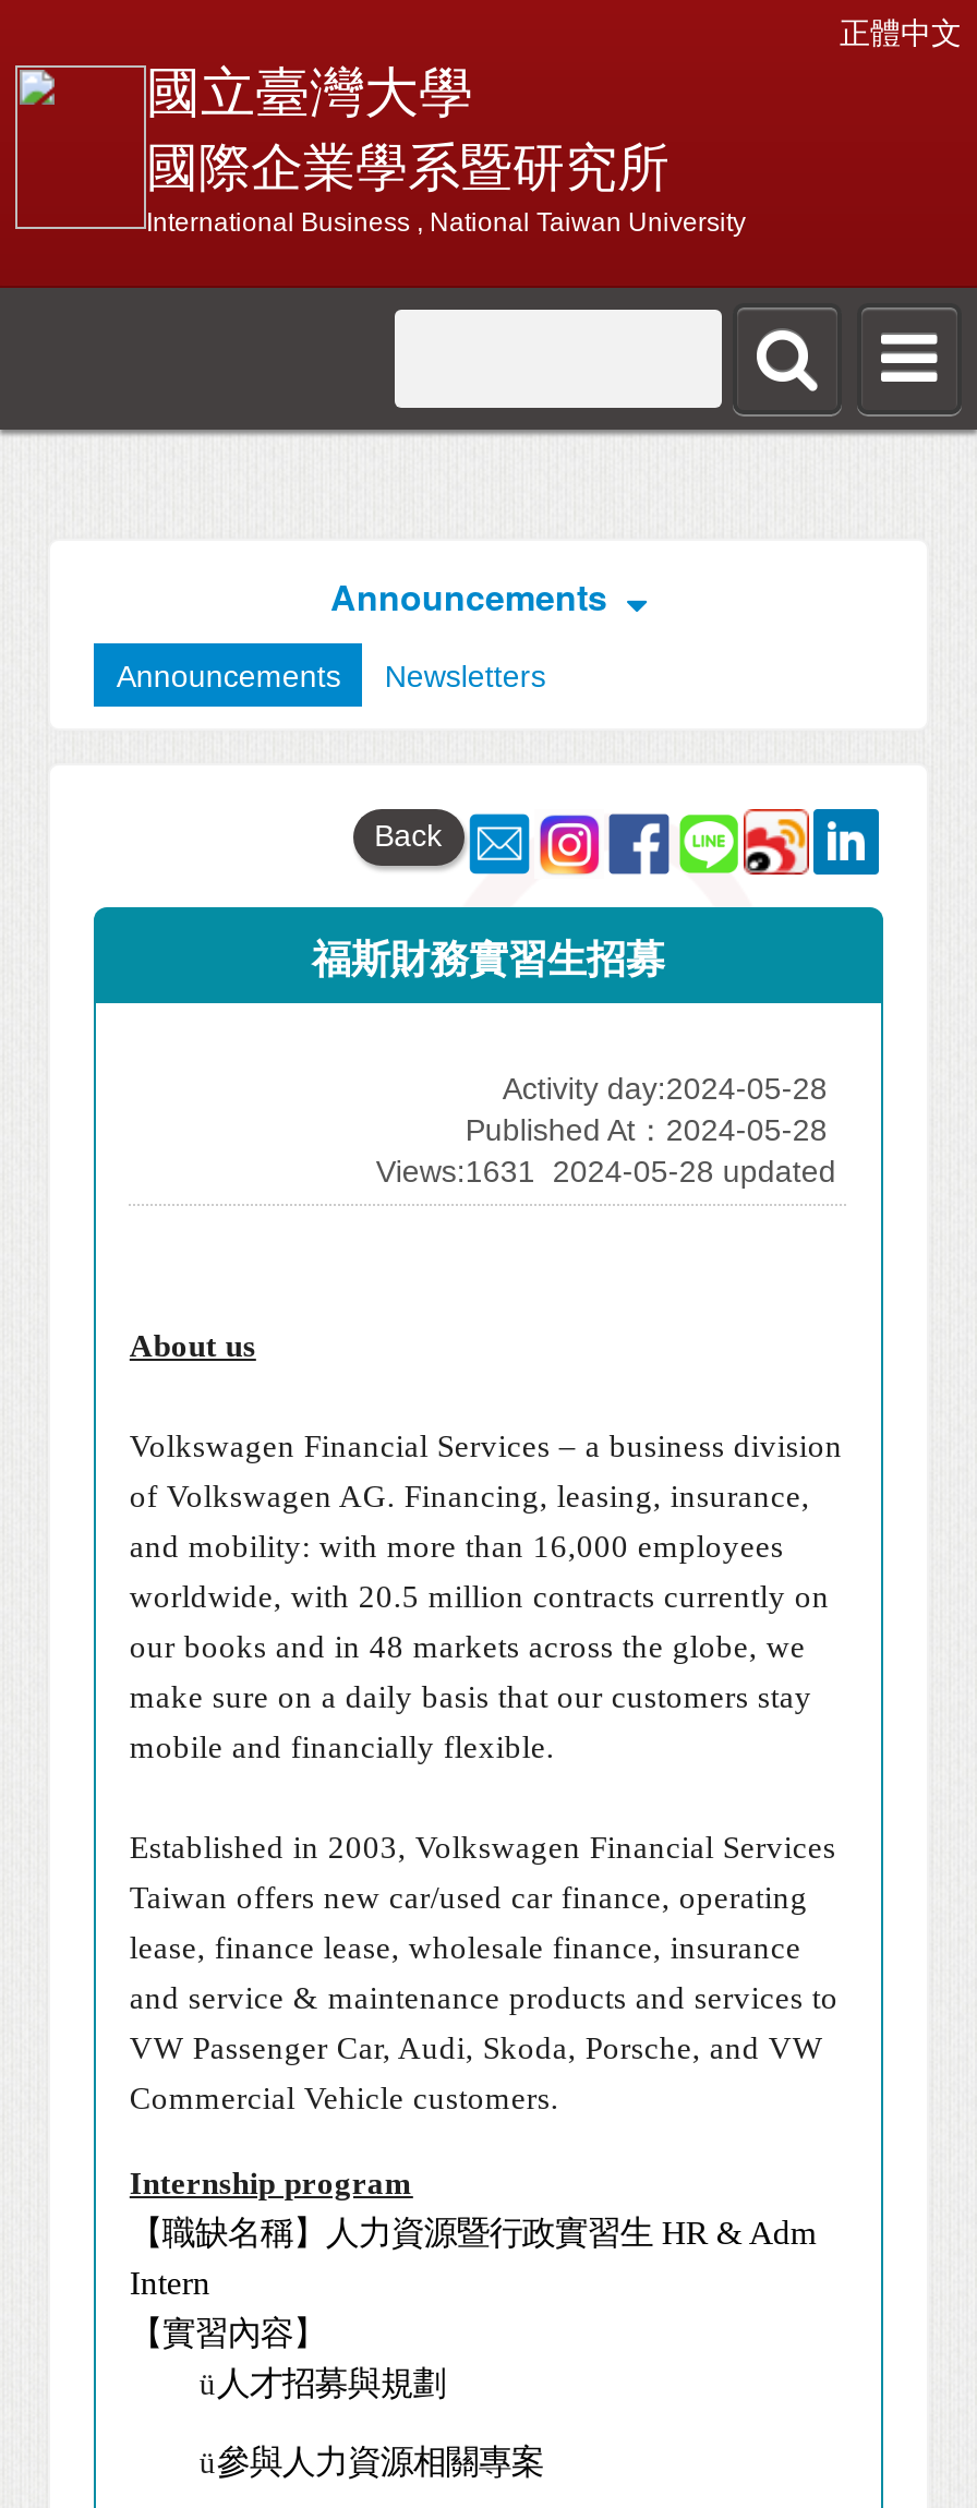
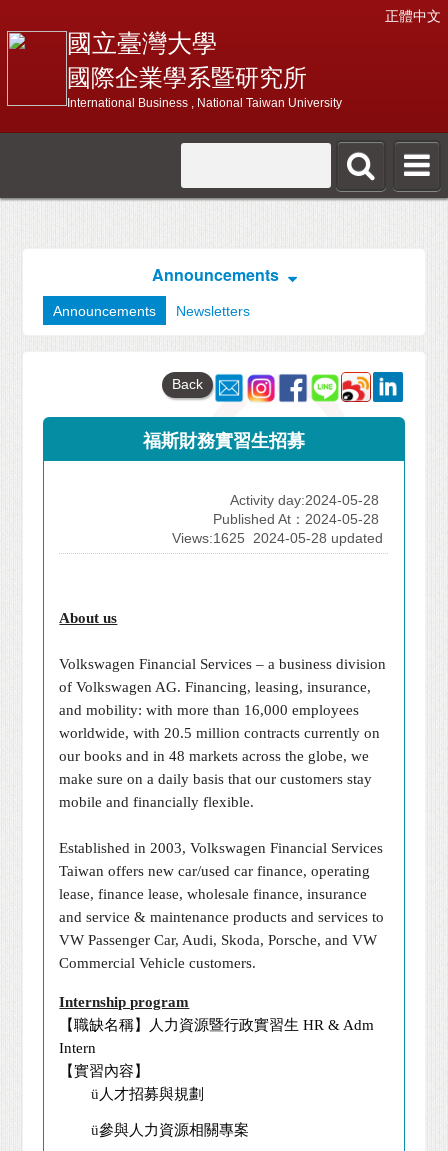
- Views:1631 2024-05-28 updated
+ Views:1625 2024-05-28 updated
